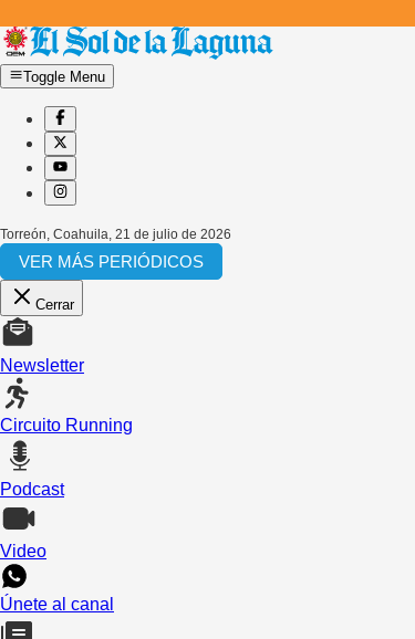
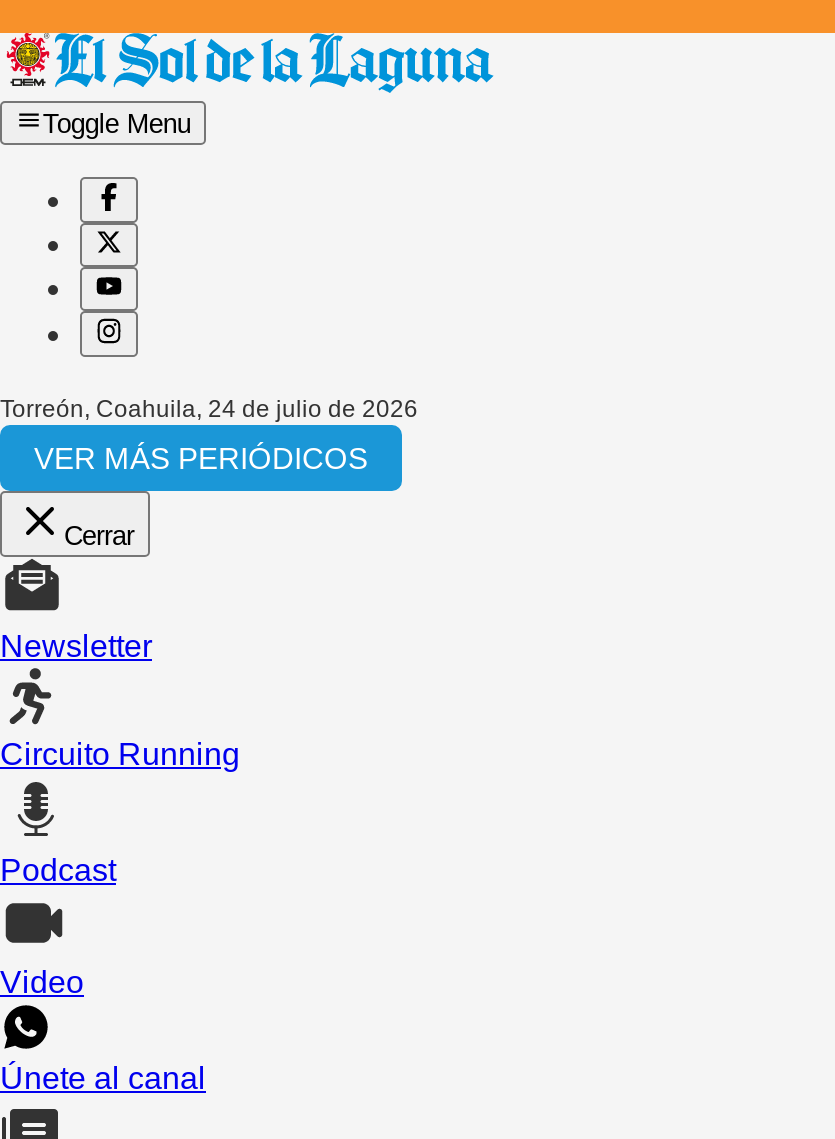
- Torreón, Coahuila, 21 de julio de 2026
+ Torreón, Coahuila, 24 de julio de 2026
